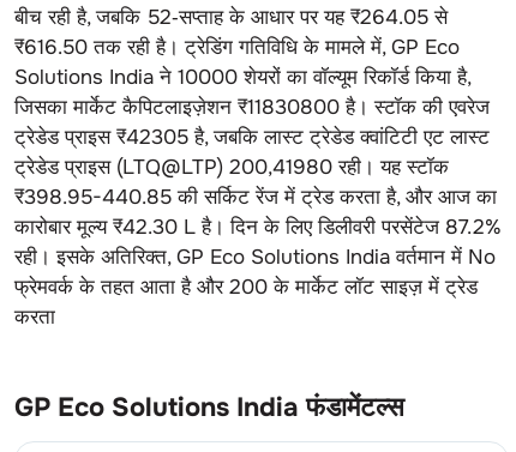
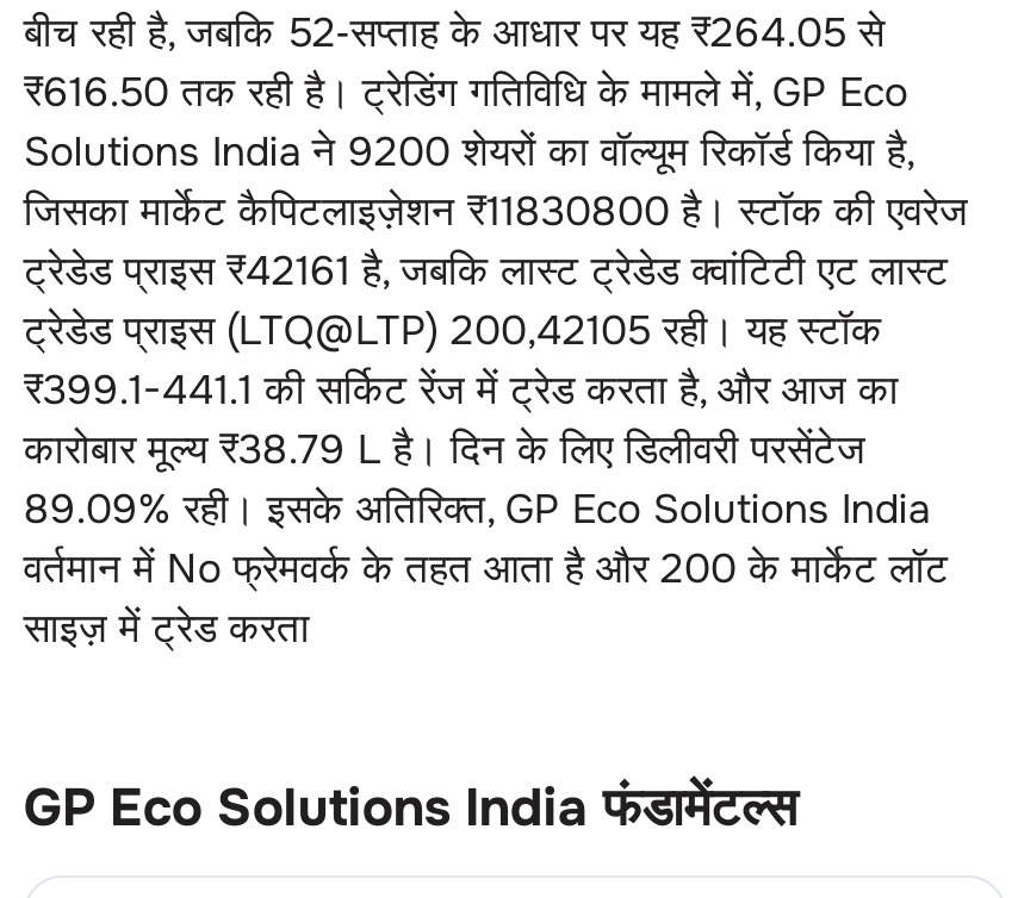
- Solutions India ने 10000 शेयरों का वॉल्यूम रिकॉर्ड किया है,
+ Solutions India ने 9200 शेयरों का वॉल्यूम रिकॉर्ड किया है,

- ट्रेडेड प्राइस ₹42305 है, जबकि लास्ट ट्रेडेड क्वांटिटी एट लास्ट
- ट्रेडेड प्राइस (LTQ@LTP) 200,41980 रही। यह स्टॉक
- ₹398.95-440.85 की सर्किट रेंज में ट्रेड करता है, और आज का
- कारोबार मूल्य ₹42.30 L है। दिन के लिए डिलीवरी परसेंटेज 87.2%
- रही। इसके अतिरिक्त, GP Eco Solutions India वर्तमान में No
- फ्रेमवर्क के तहत आता है और 200 के मार्केट लॉट साइज़ में ट्रेड
- करता
+ ट्रेडेड प्राइस ₹42161 है, जबकि लास्ट ट्रेडेड क्वांटिटी एट लास्ट
+ ट्रेडेड प्राइस (LTQ@LTP) 200,42105 रही। यह स्टॉक
+ ₹399.1-441.1 की सर्किट रेंज में ट्रेड करता है, और आज का
+ कारोबार मूल्य ₹38.79 L है। दिन के लिए डिलीवरी परसेंटेज
+ 89.09% रही। इसके अतिरिक्त, GP Eco Solutions India
+ वर्तमान में No फ्रेमवर्क के तहत आता है और 200 के मार्केट लॉट
+ साइज़ में ट्रेड करता
